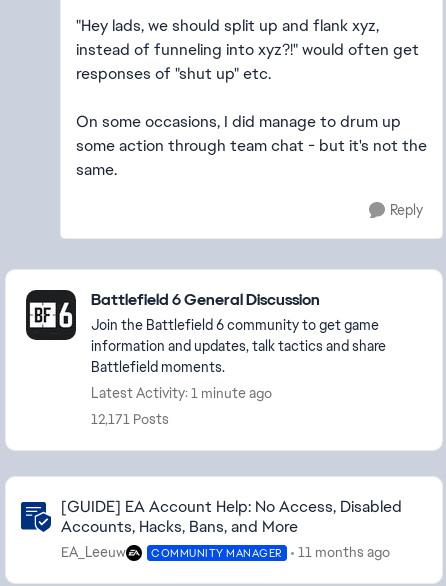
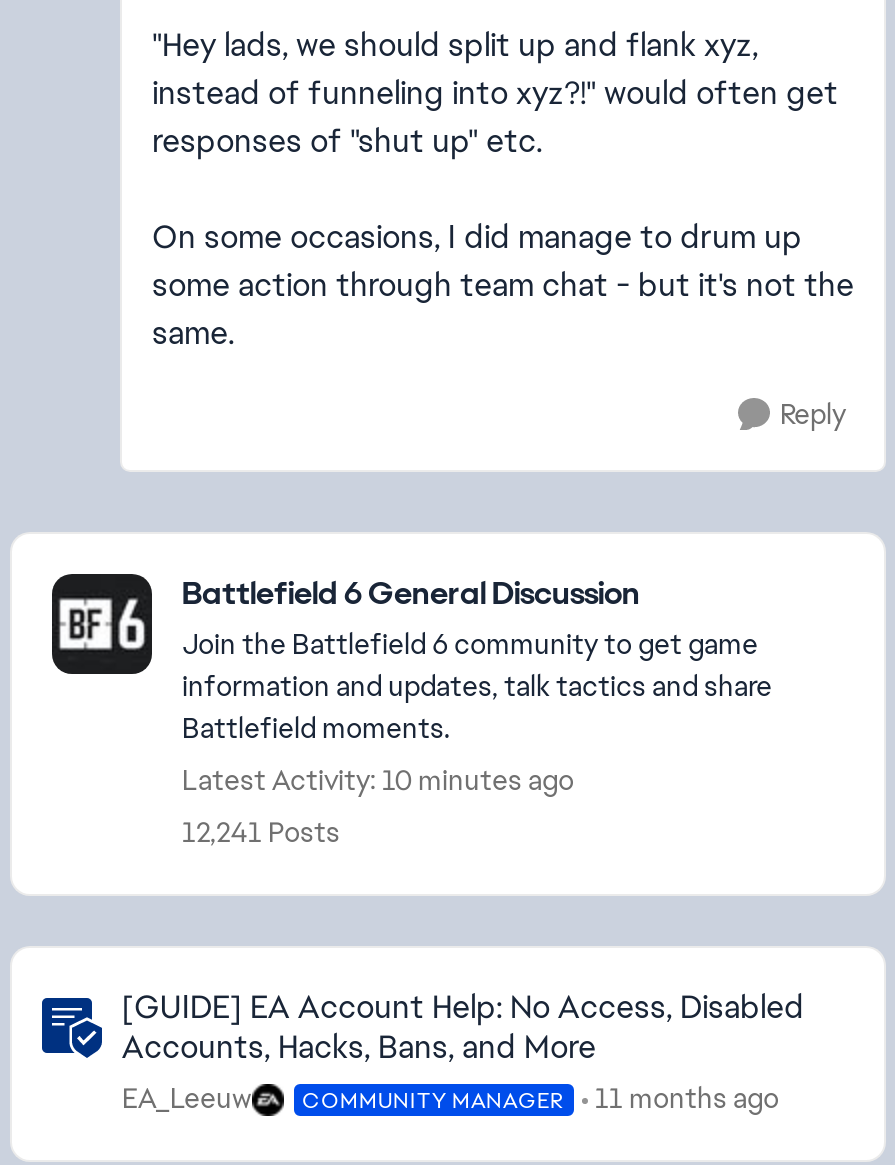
- Latest Activity: 1 minute ago
+ Latest Activity: 10 minutes ago

- 12,171 Posts
+ 12,241 Posts
